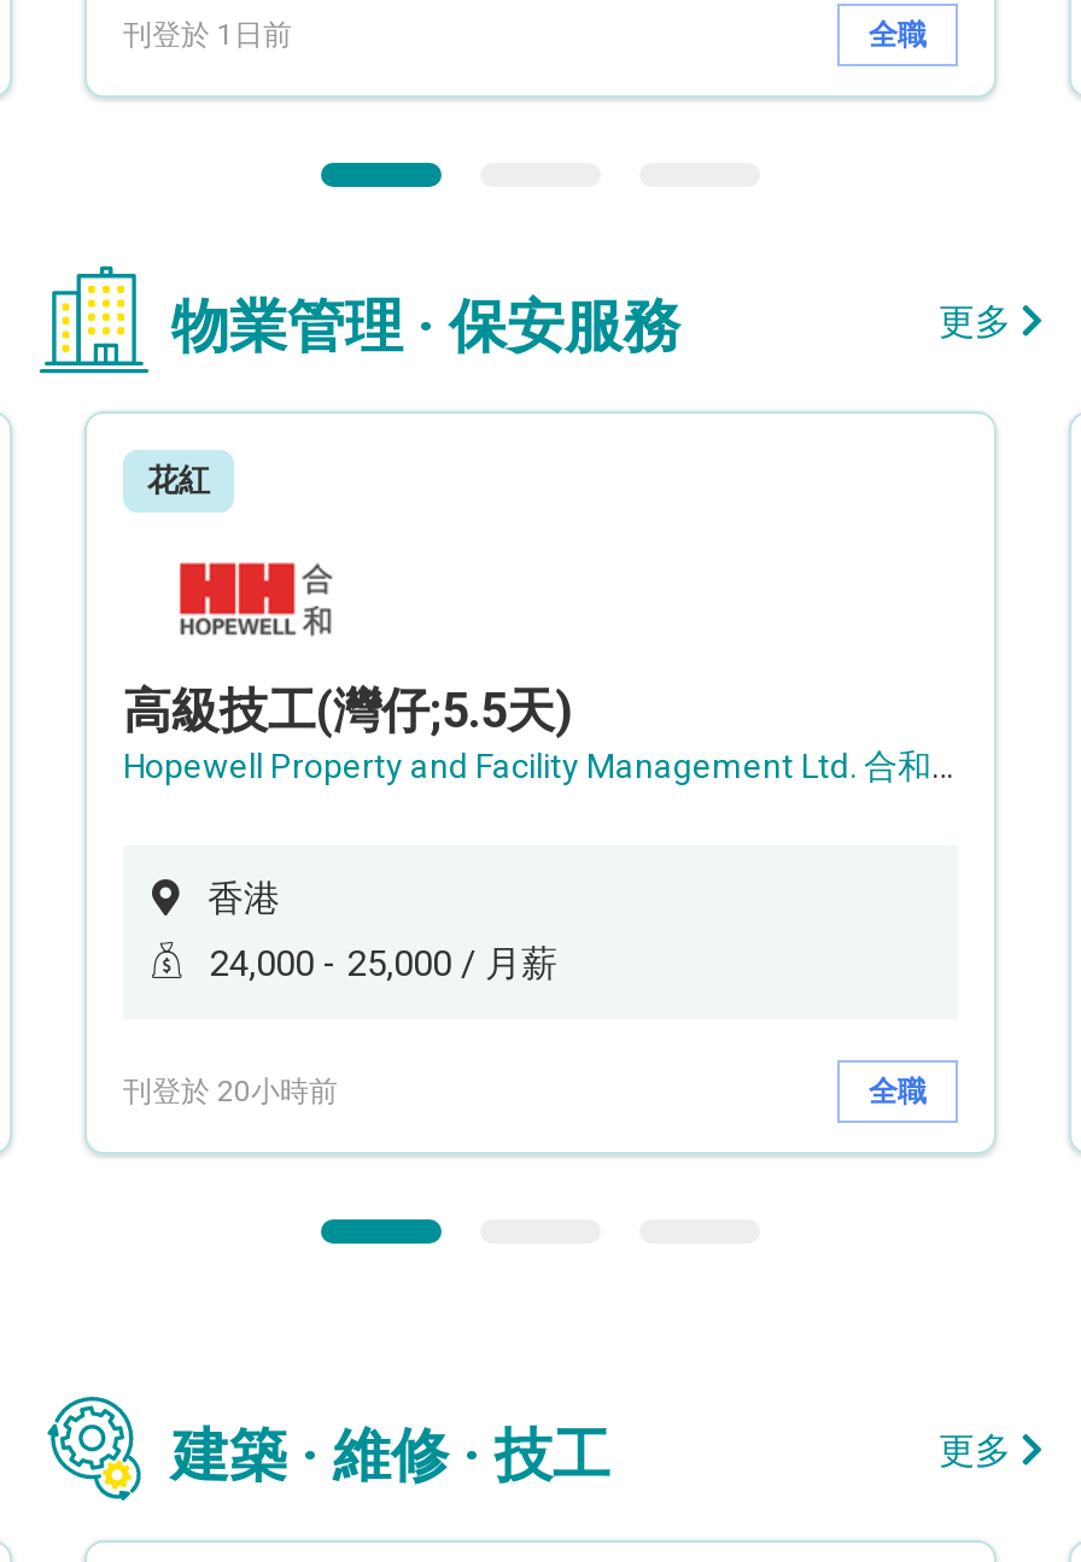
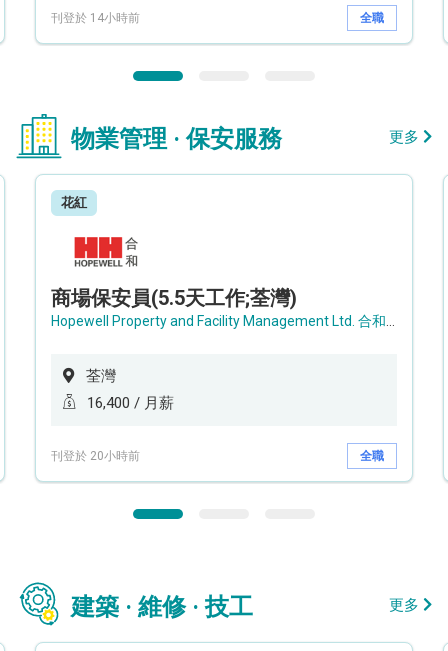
- 刊登於 1日前
+ 刊登於 14小時前

- 高級技工(灣仔;5.5天)
+ 商場保安員(5.5天工作;荃灣)

- 香港
+ 荃灣

- 24,000 - 25,000 / 月薪
+ 16,400 / 月薪
